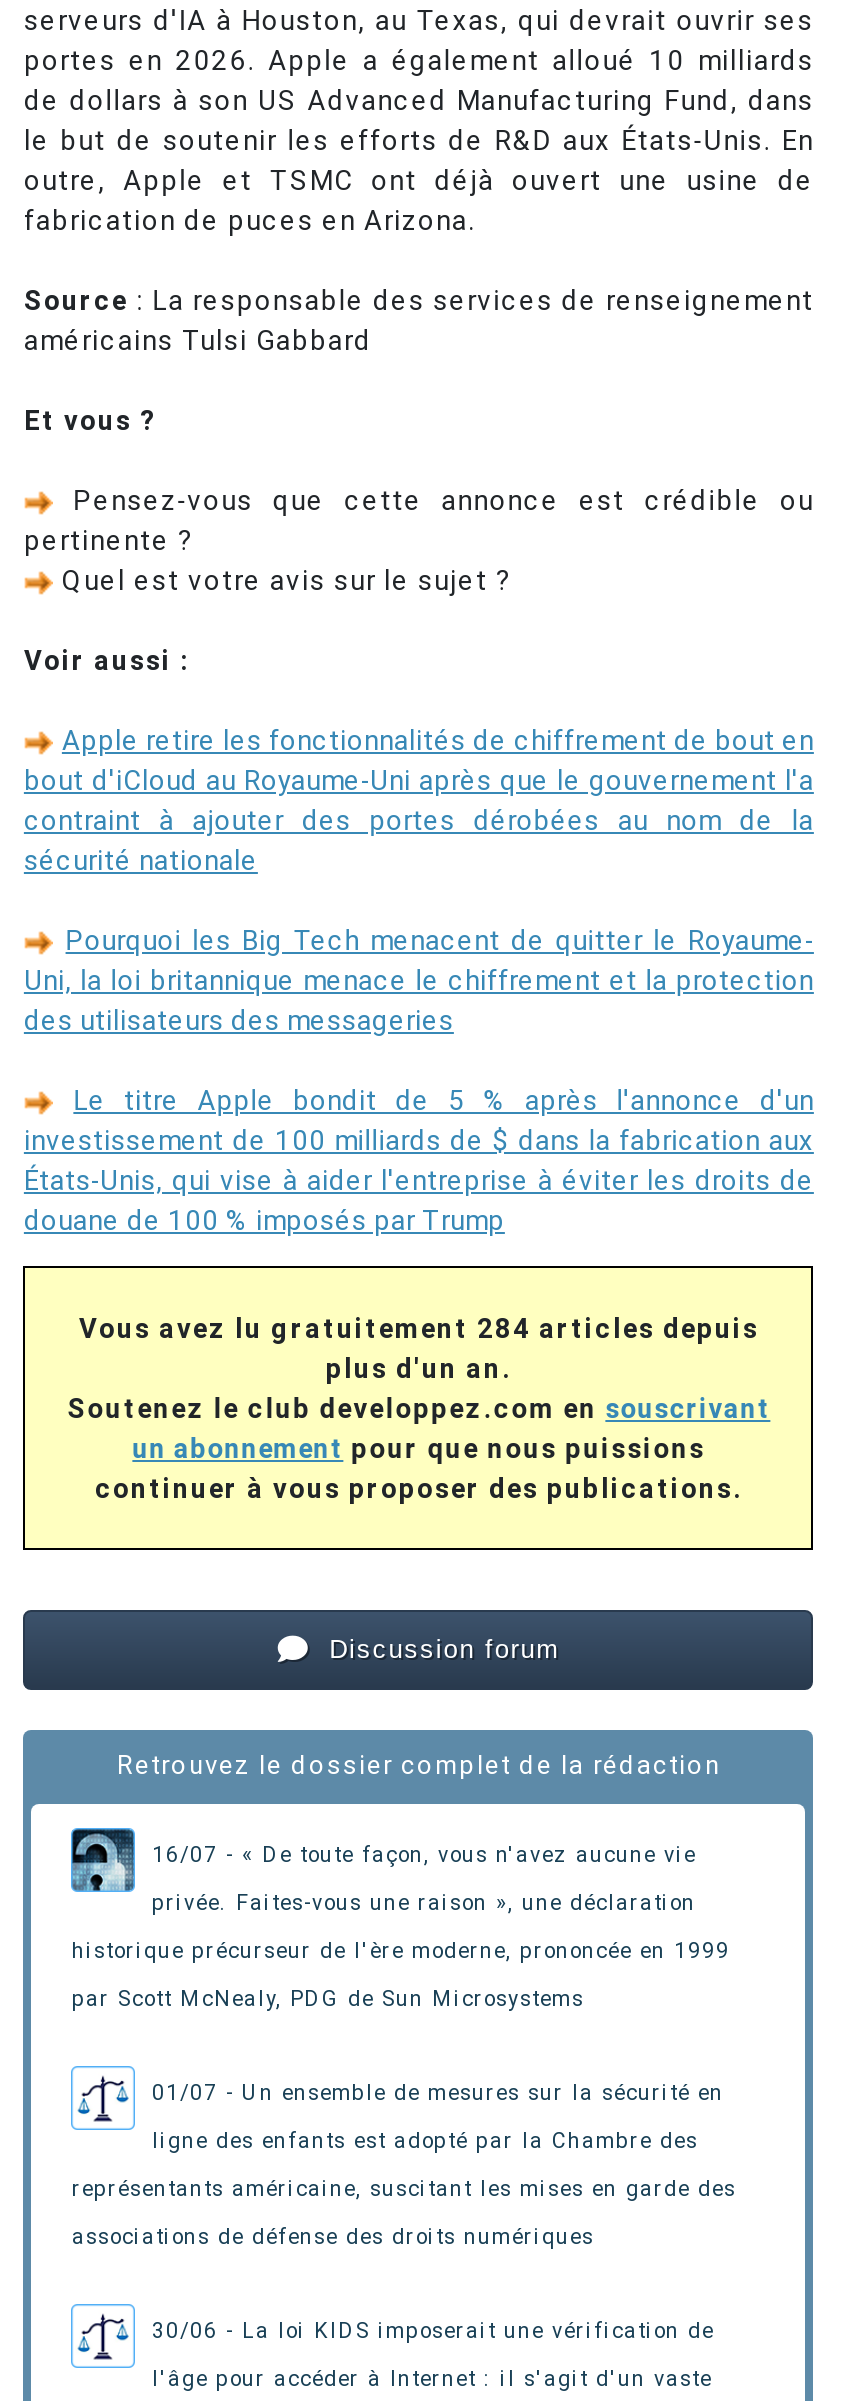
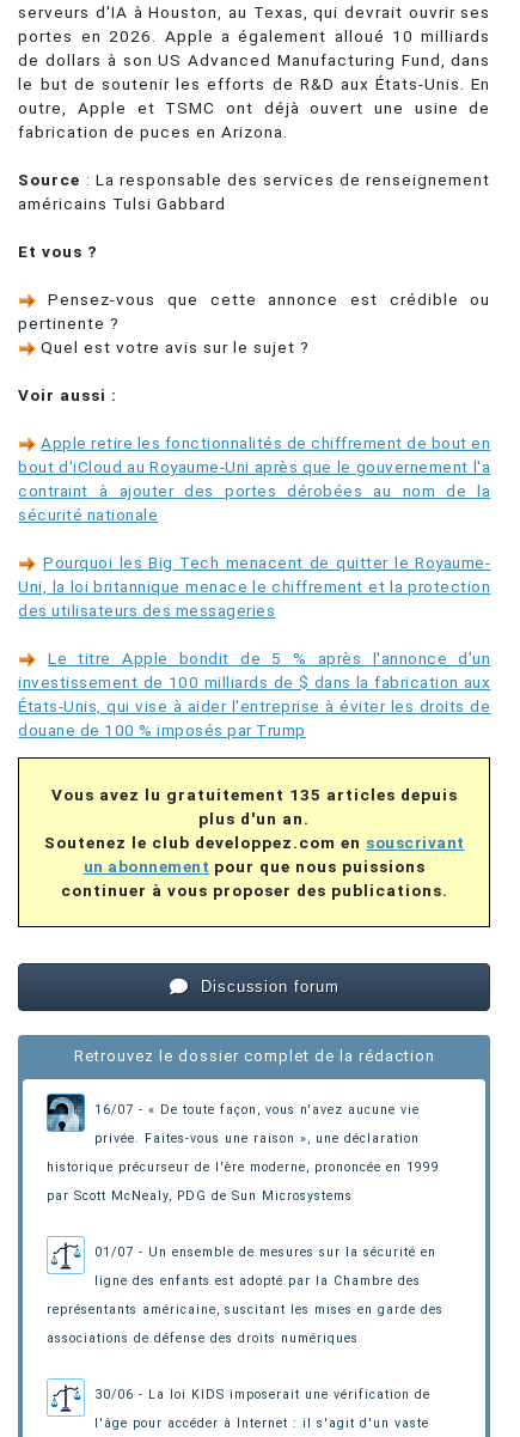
- Vous avez lu gratuitement 284 articles depuis
+ Vous avez lu gratuitement 135 articles depuis
